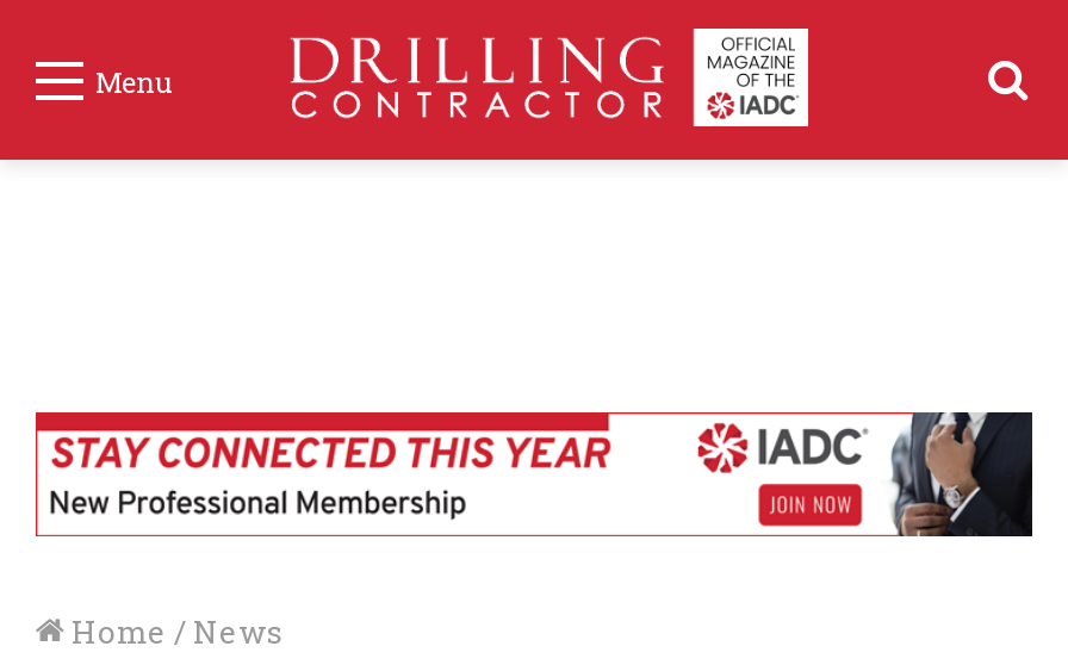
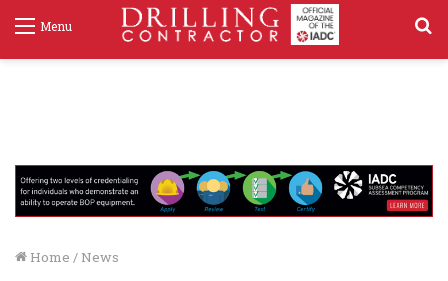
- [image]
+ [image]
